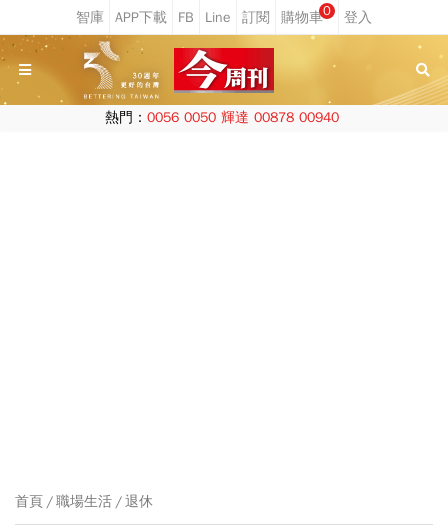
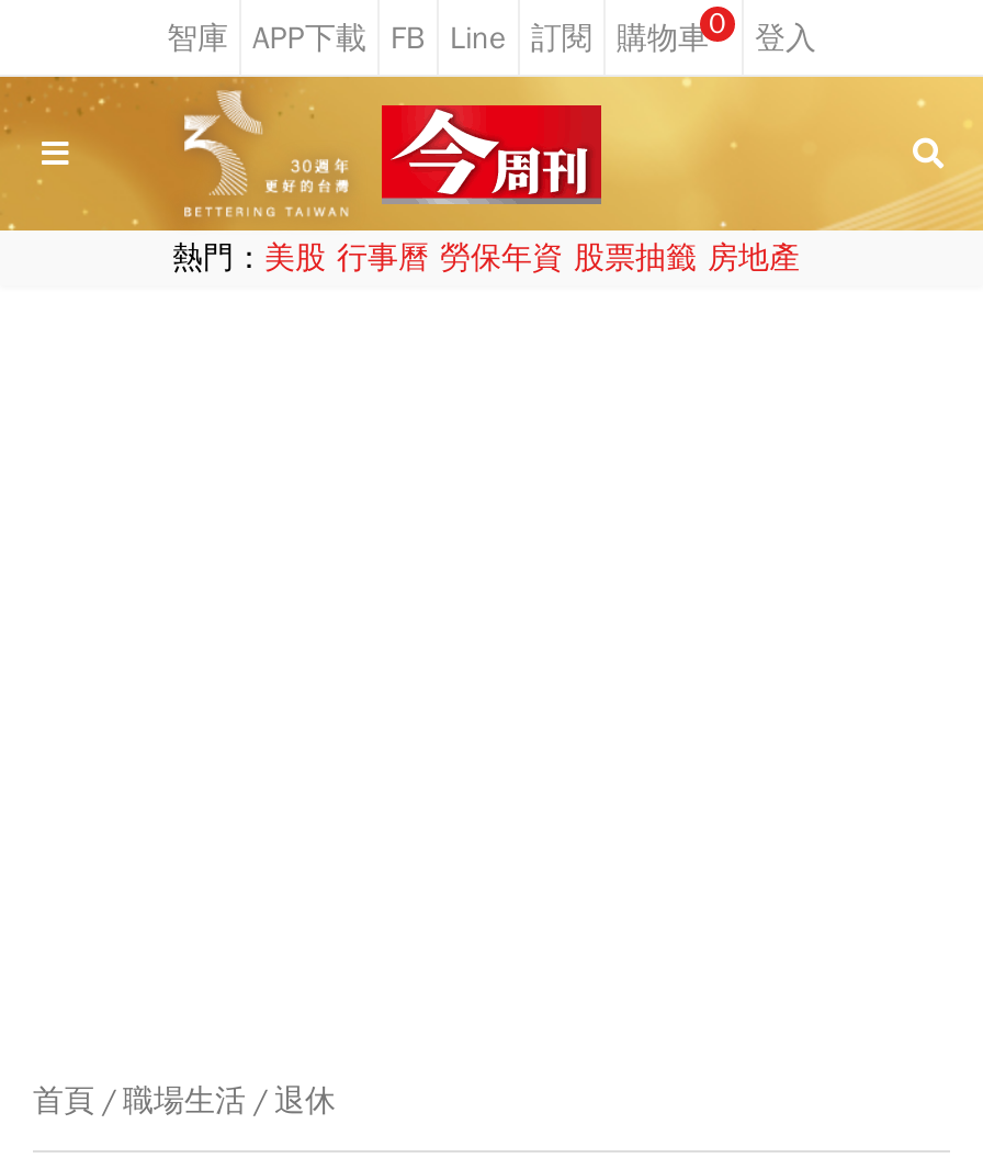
- 熱門：0056 0050 輝達 00878 00940
+ 熱門：美股 行事曆 勞保年資 股票抽籤 房地產
